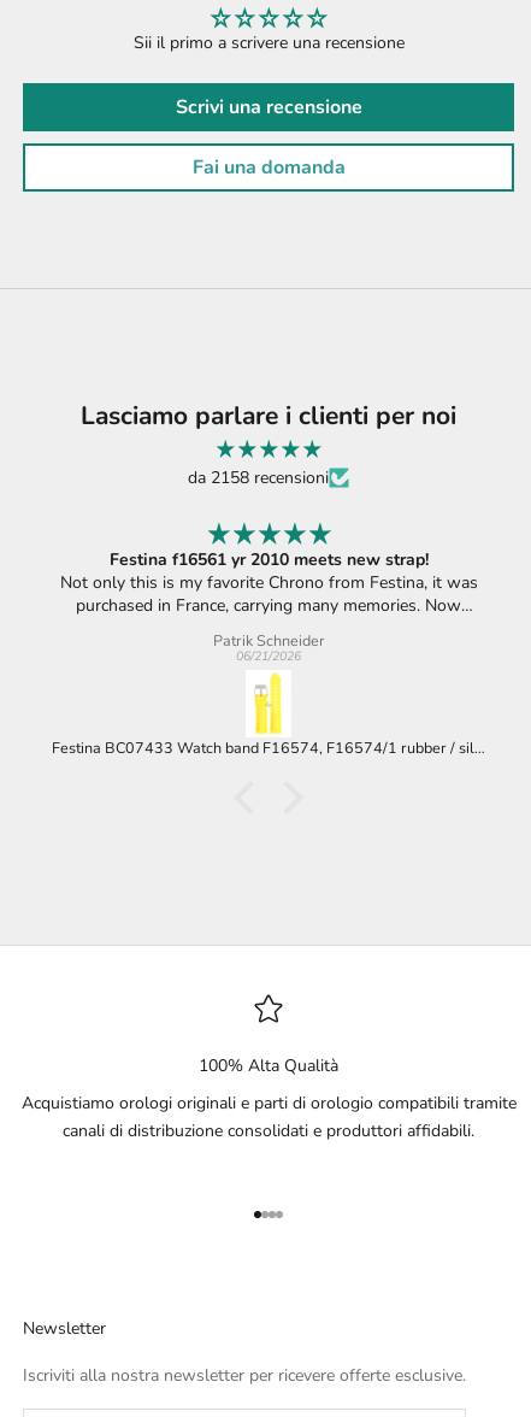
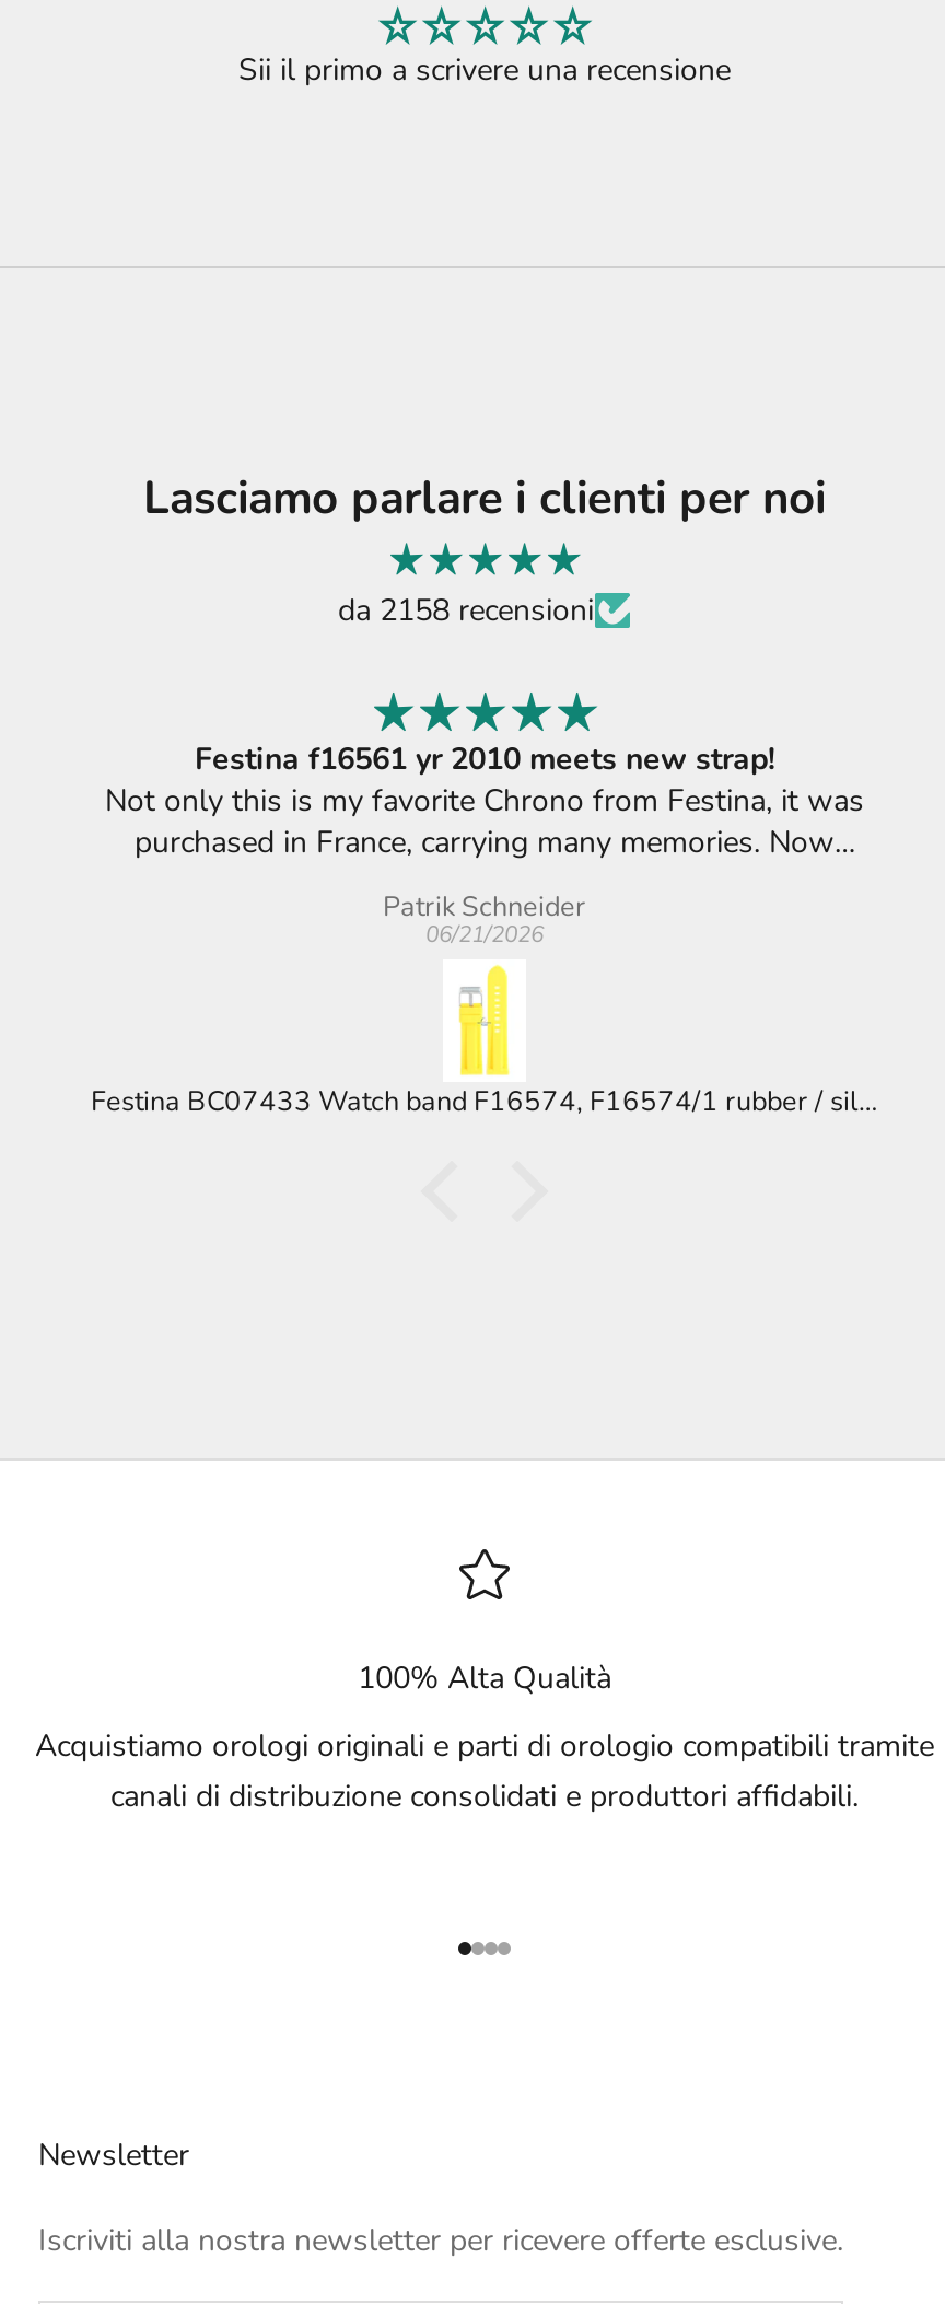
- Scrivi una recensione
- Fai una domanda
